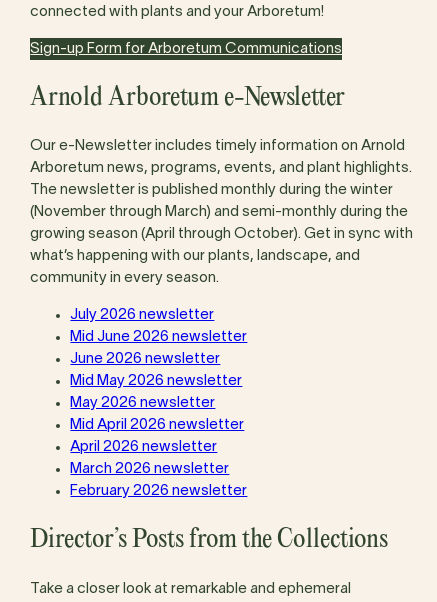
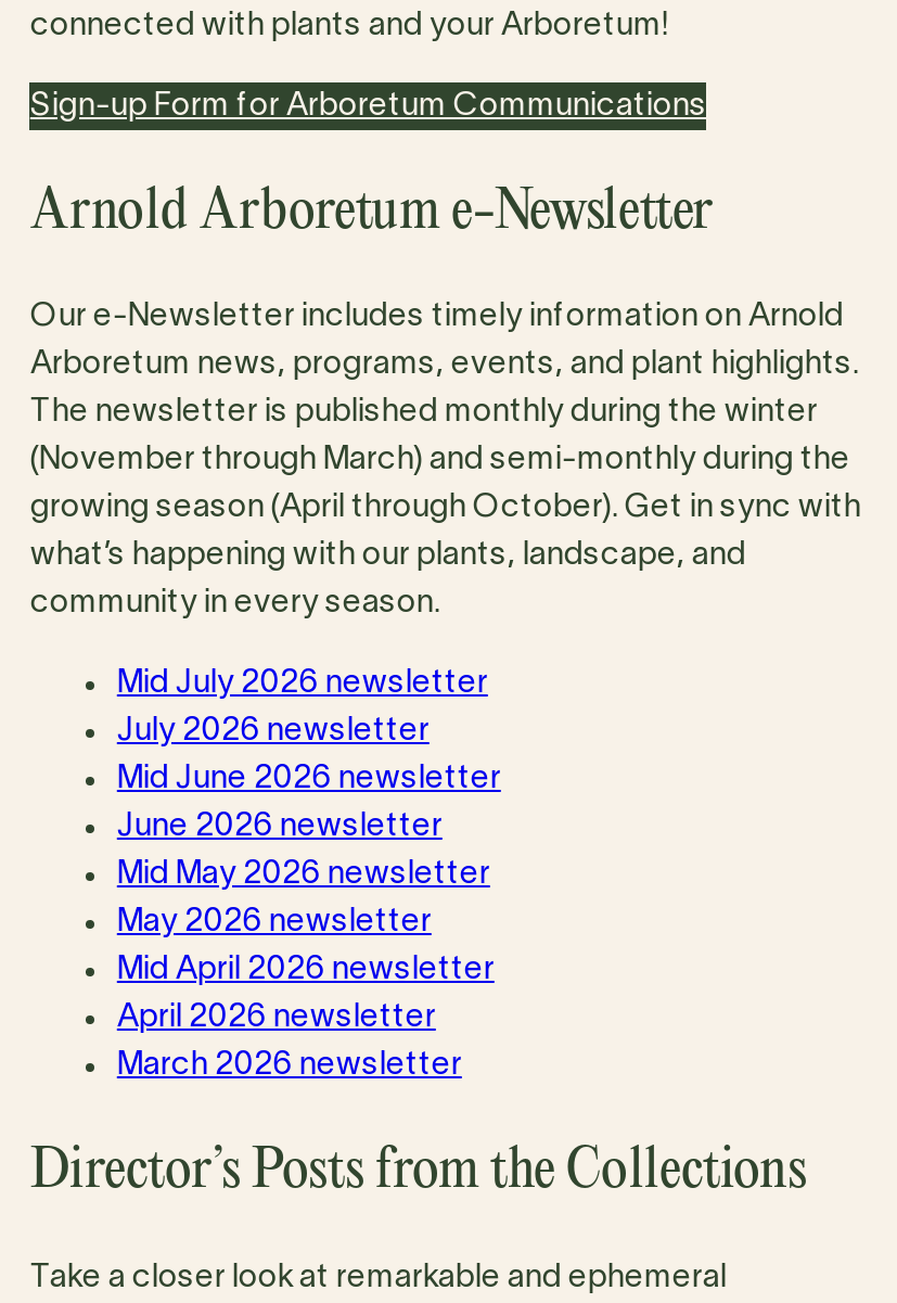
+ Mid July 2026 newsletter

moved down: July 2026 newsletter | Mid June 2026 newsletter | June 2026 newsletter | Mid May 2026 newsletter | May 2026 newsletter | Mid April 2026 newsletter | April 2026 newsletter | March 2026 newsletter

- February 2026 newsletter
